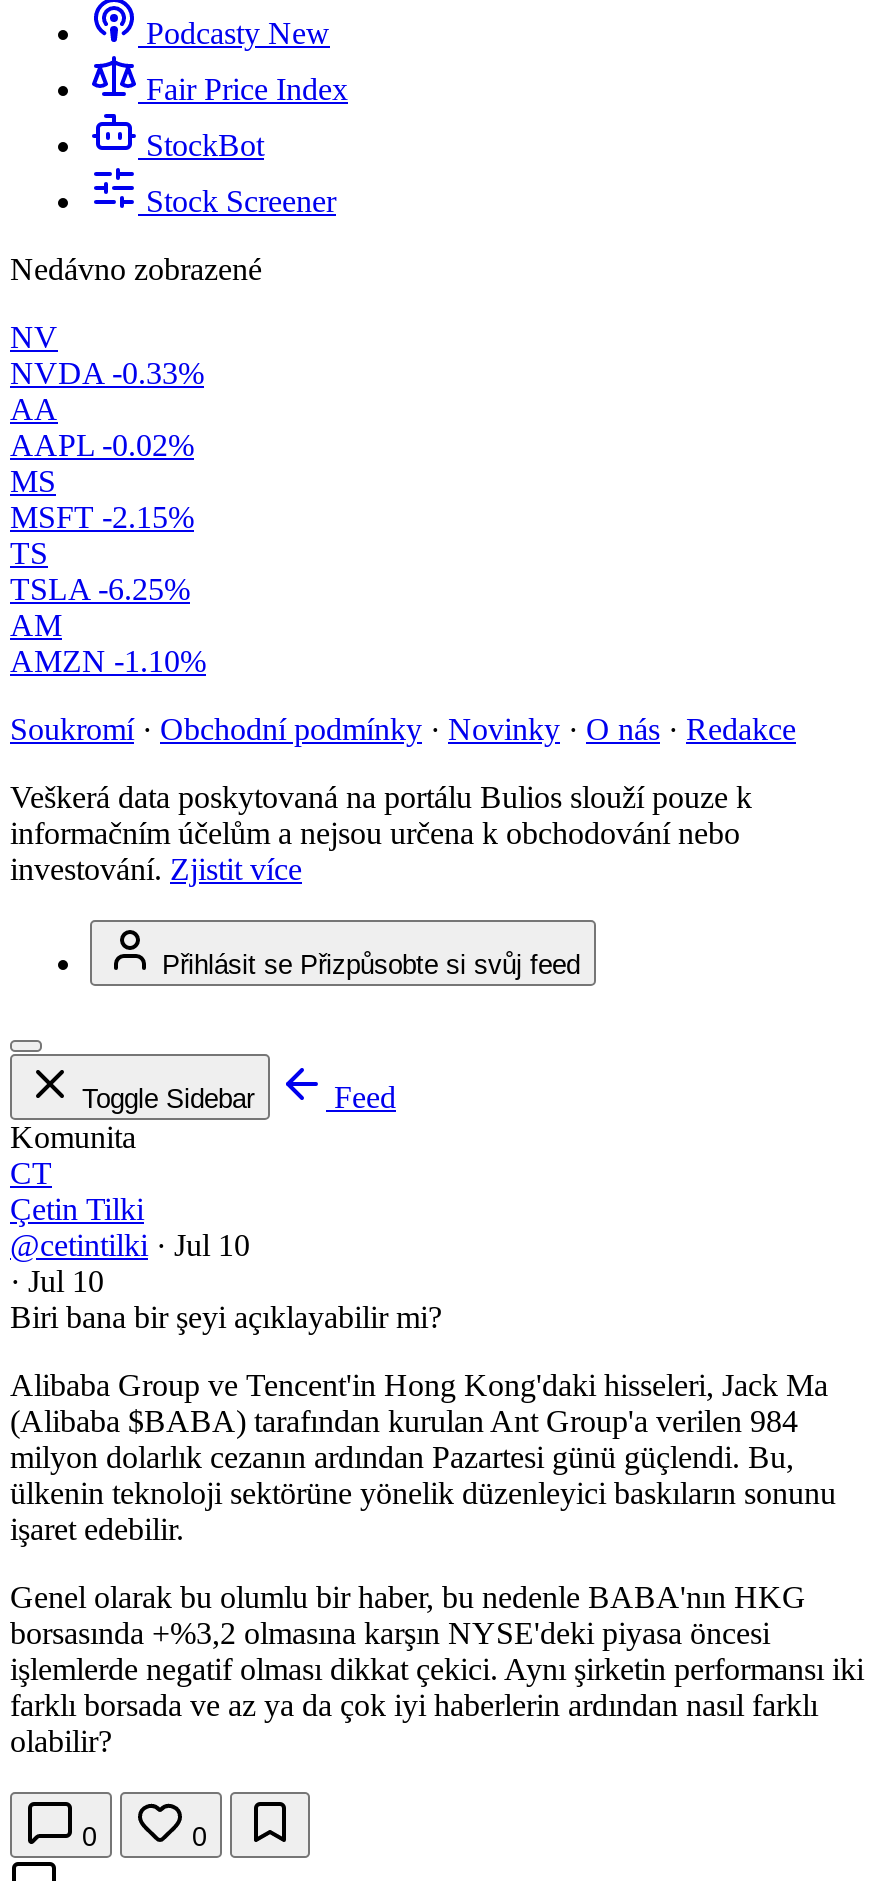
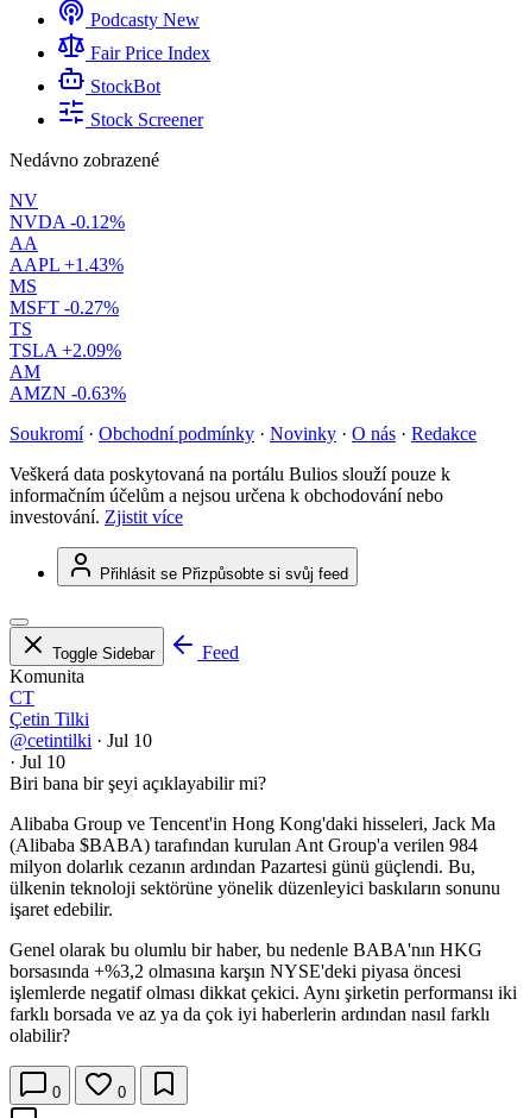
- NVDA -0.33%
+ NVDA -0.12%

- AAPL -0.02%
+ AAPL +1.43%

- MSFT -2.15%
+ MSFT -0.27%

- TSLA -6.25%
+ TSLA +2.09%

- AMZN -1.10%
+ AMZN -0.63%
